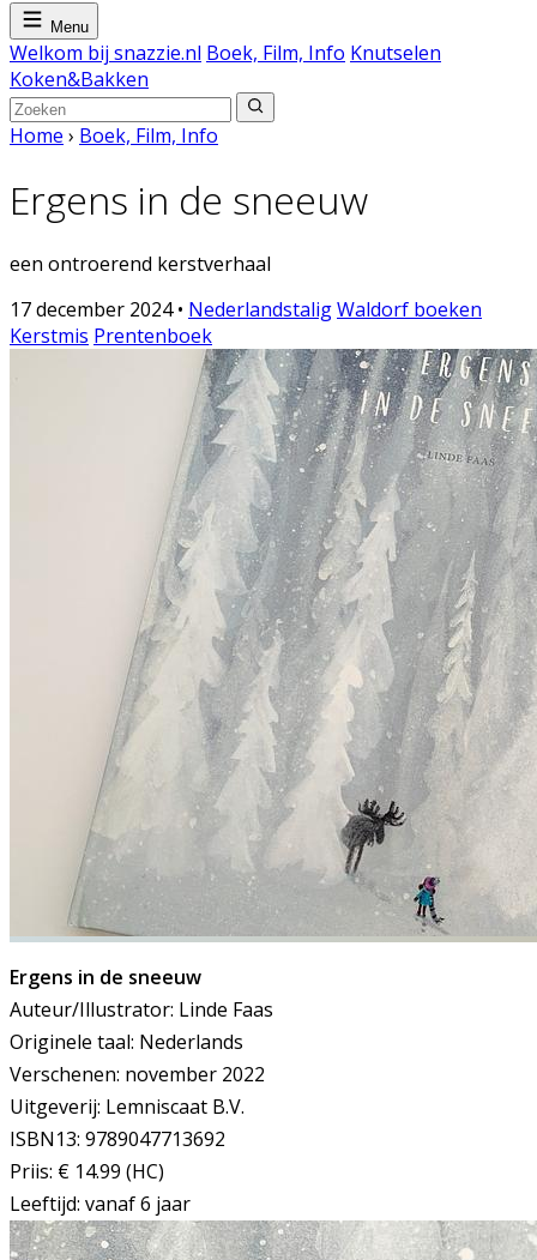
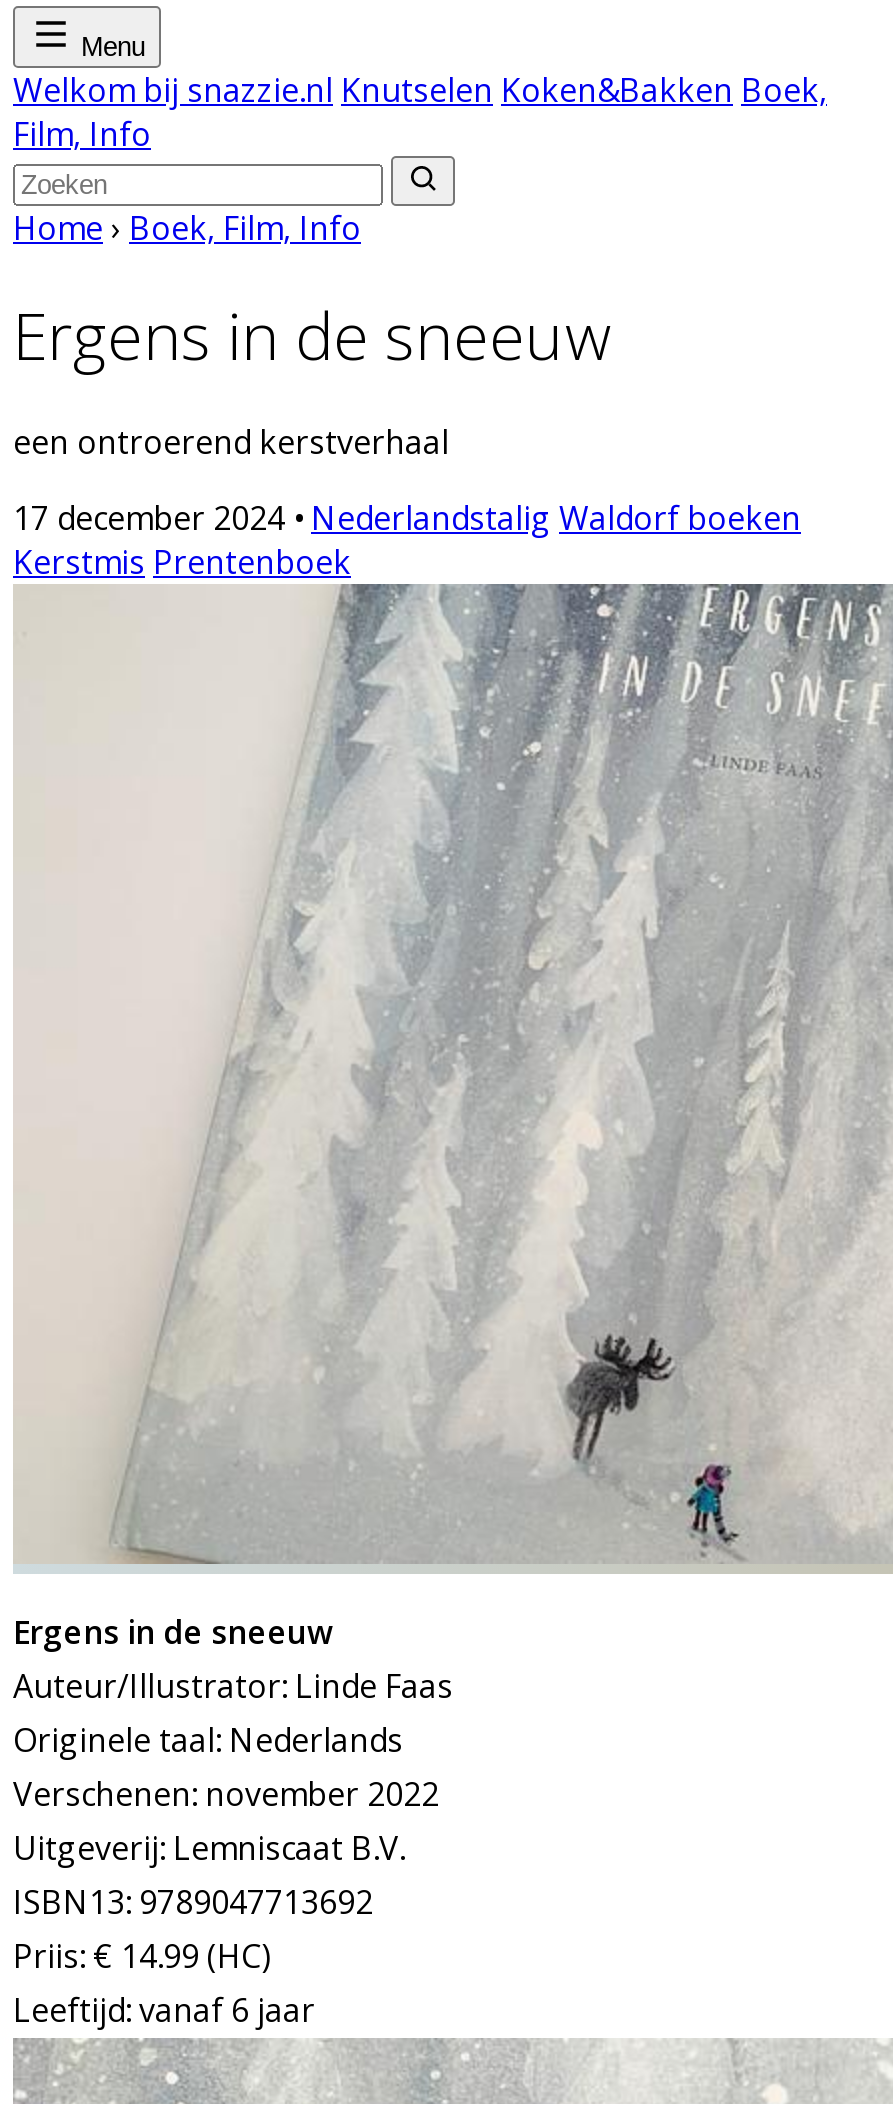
- Welkom bij snazzie.nl Boek, Film, Info Knutselen
- Koken&Bakken
+ Welkom bij snazzie.nl Knutselen Koken&Bakken Boek,
+ Film, Info
